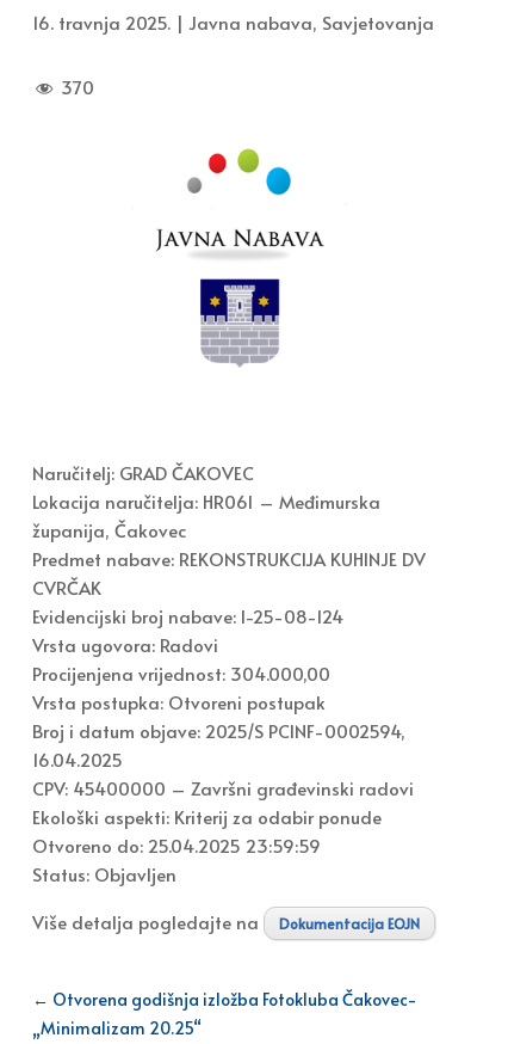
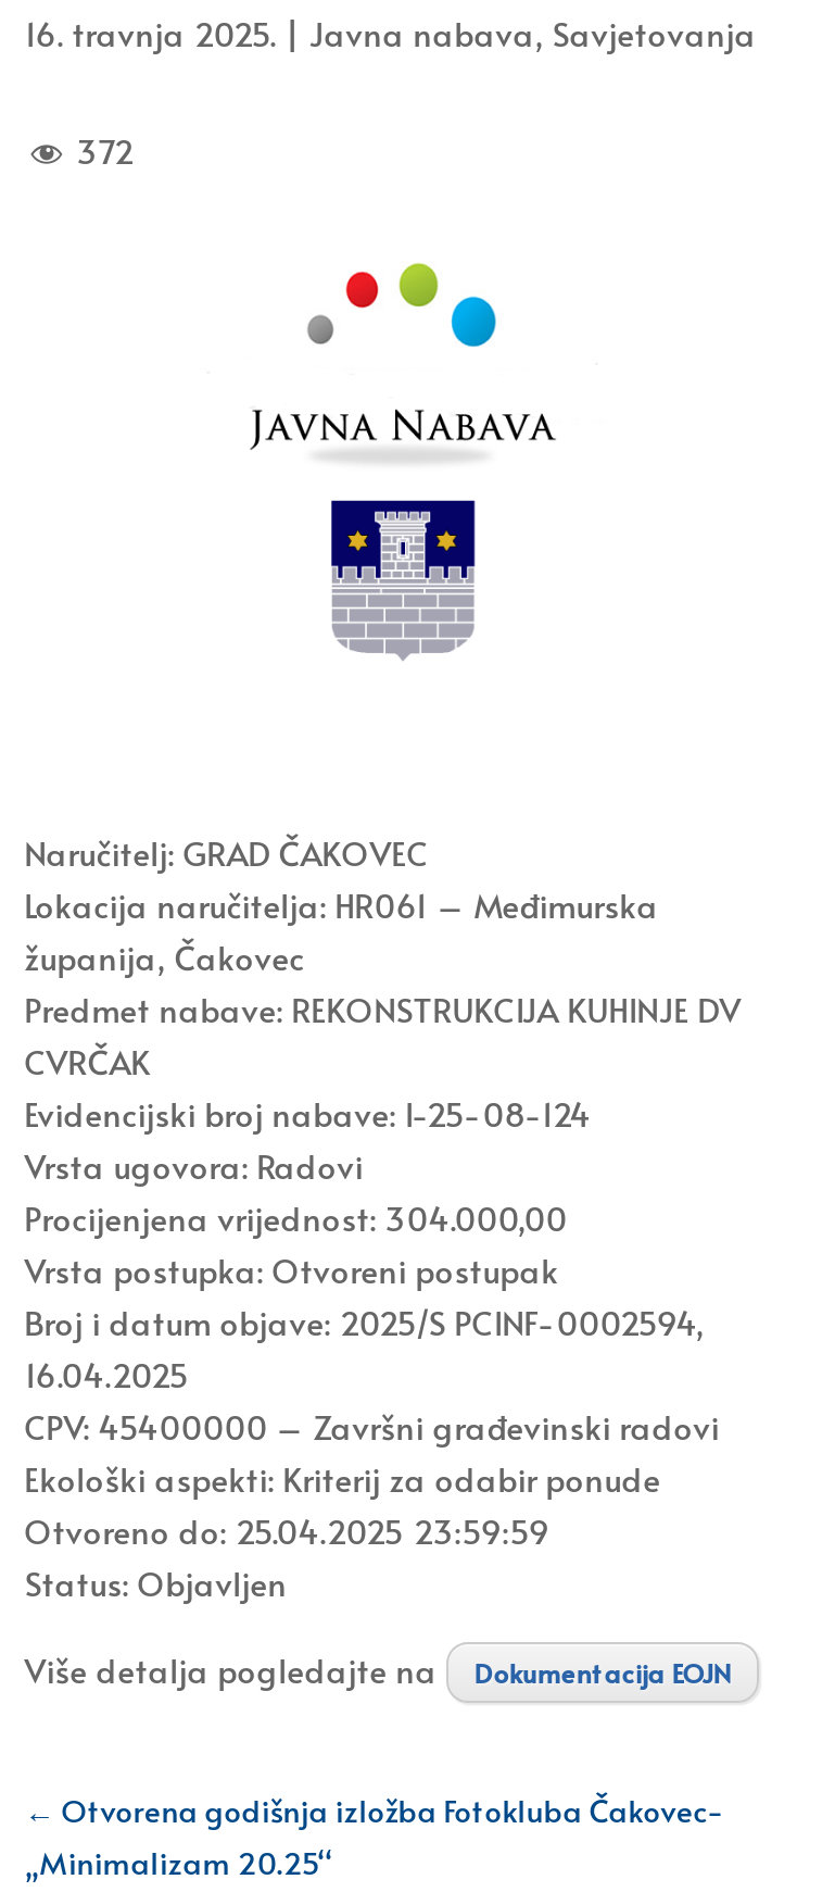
- 370
+ 372
